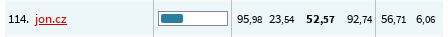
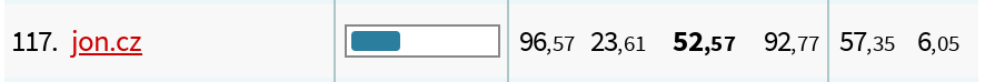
- 114. jon.cz
- 95,98 23,54
+ 117. jon.cz
+ 96,57 23,61

- 92,74 56,71 6,06
+ 92,77 57,35 6,05
